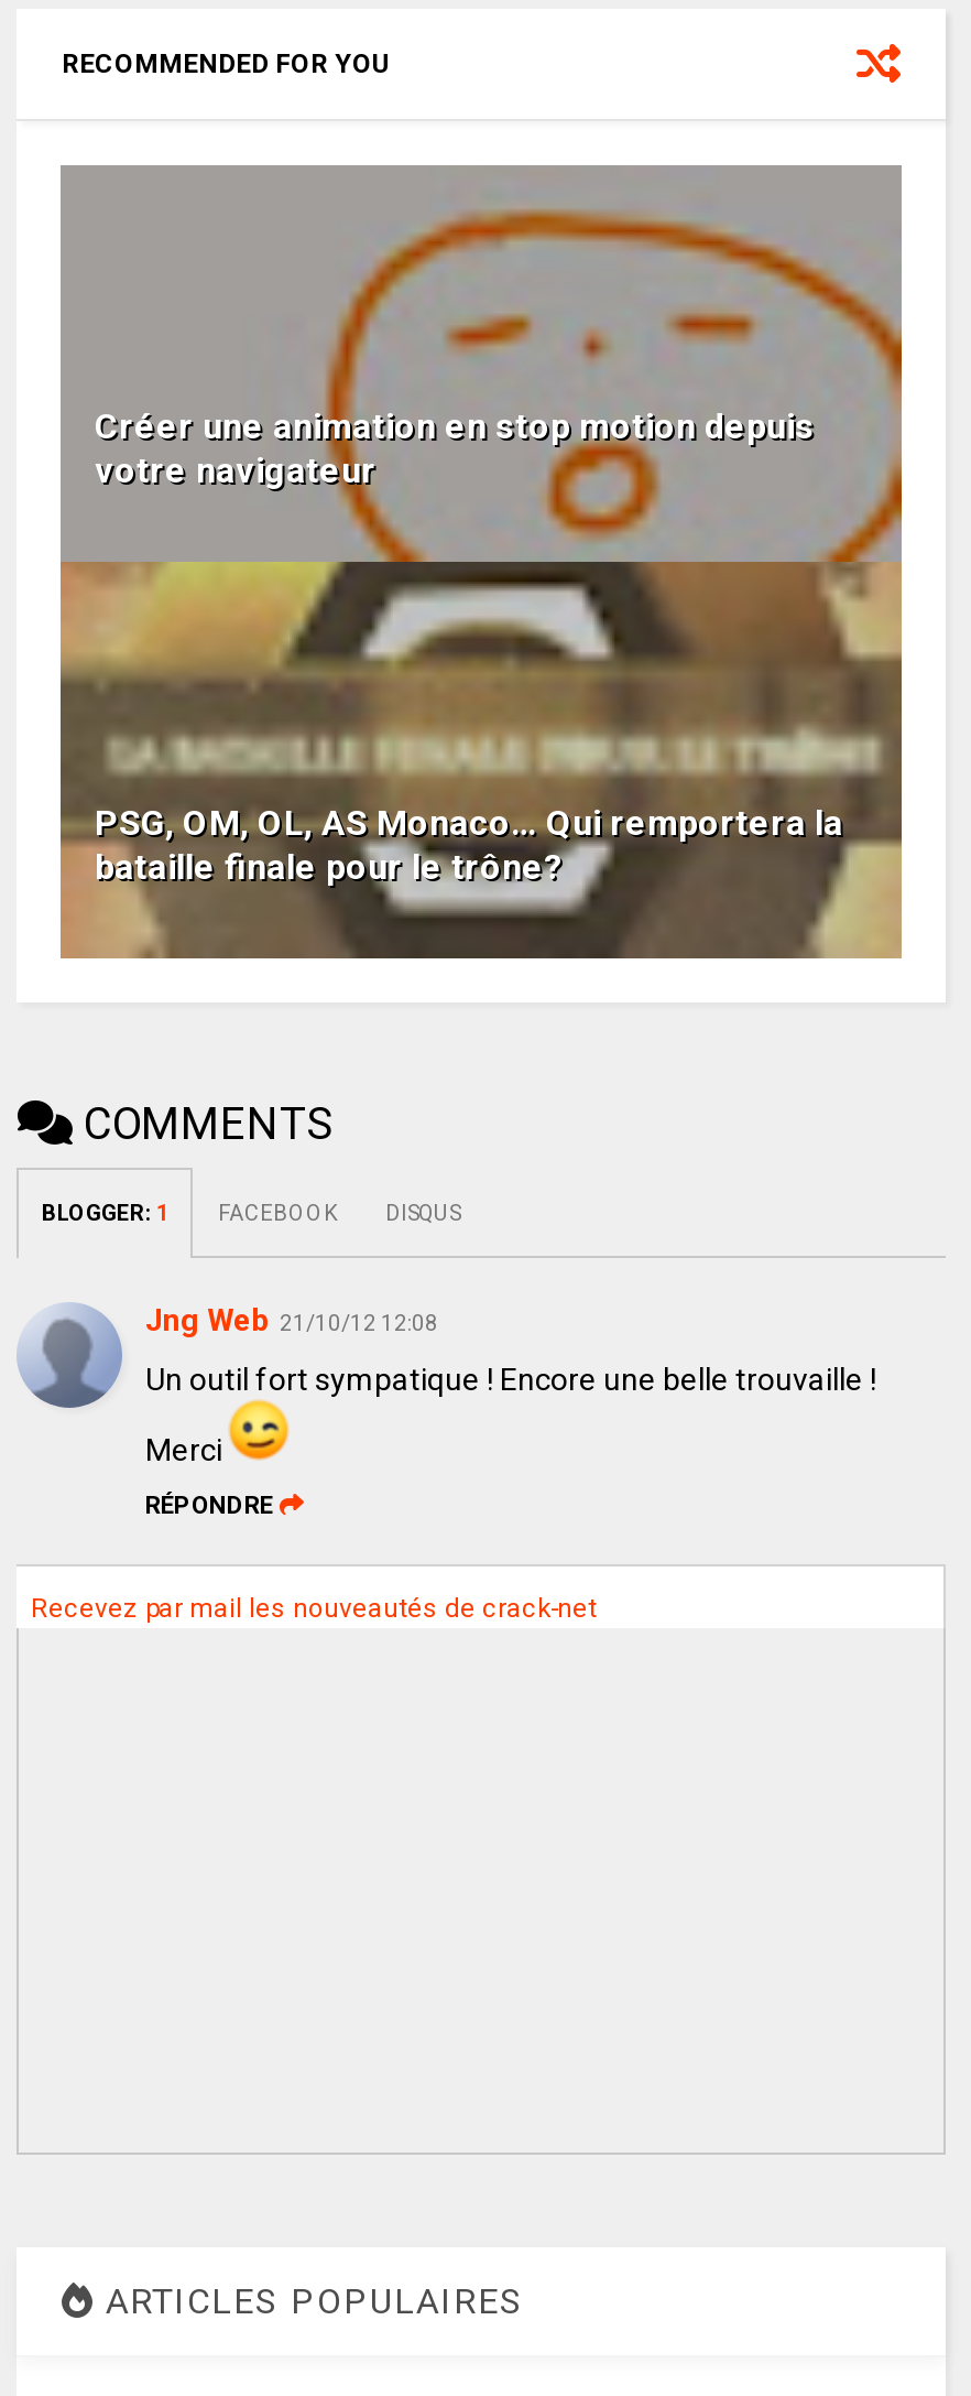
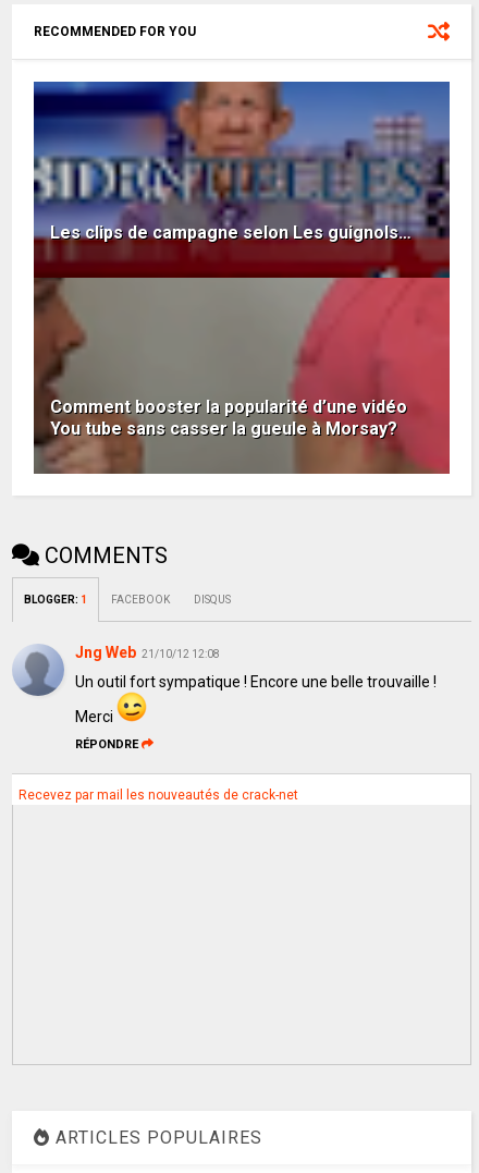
- [image]
- Créer une animation en stop motion depuis
- votre navigateur
+ [image]
+ Les clips de campagne selon Les guignols…

- PSG, OM, OL, AS Monaco… Qui remportera la
- bataille finale pour le trône?
+ Comment booster la popularité d’une vidéo
+ You tube sans casser la gueule à Morsay?
